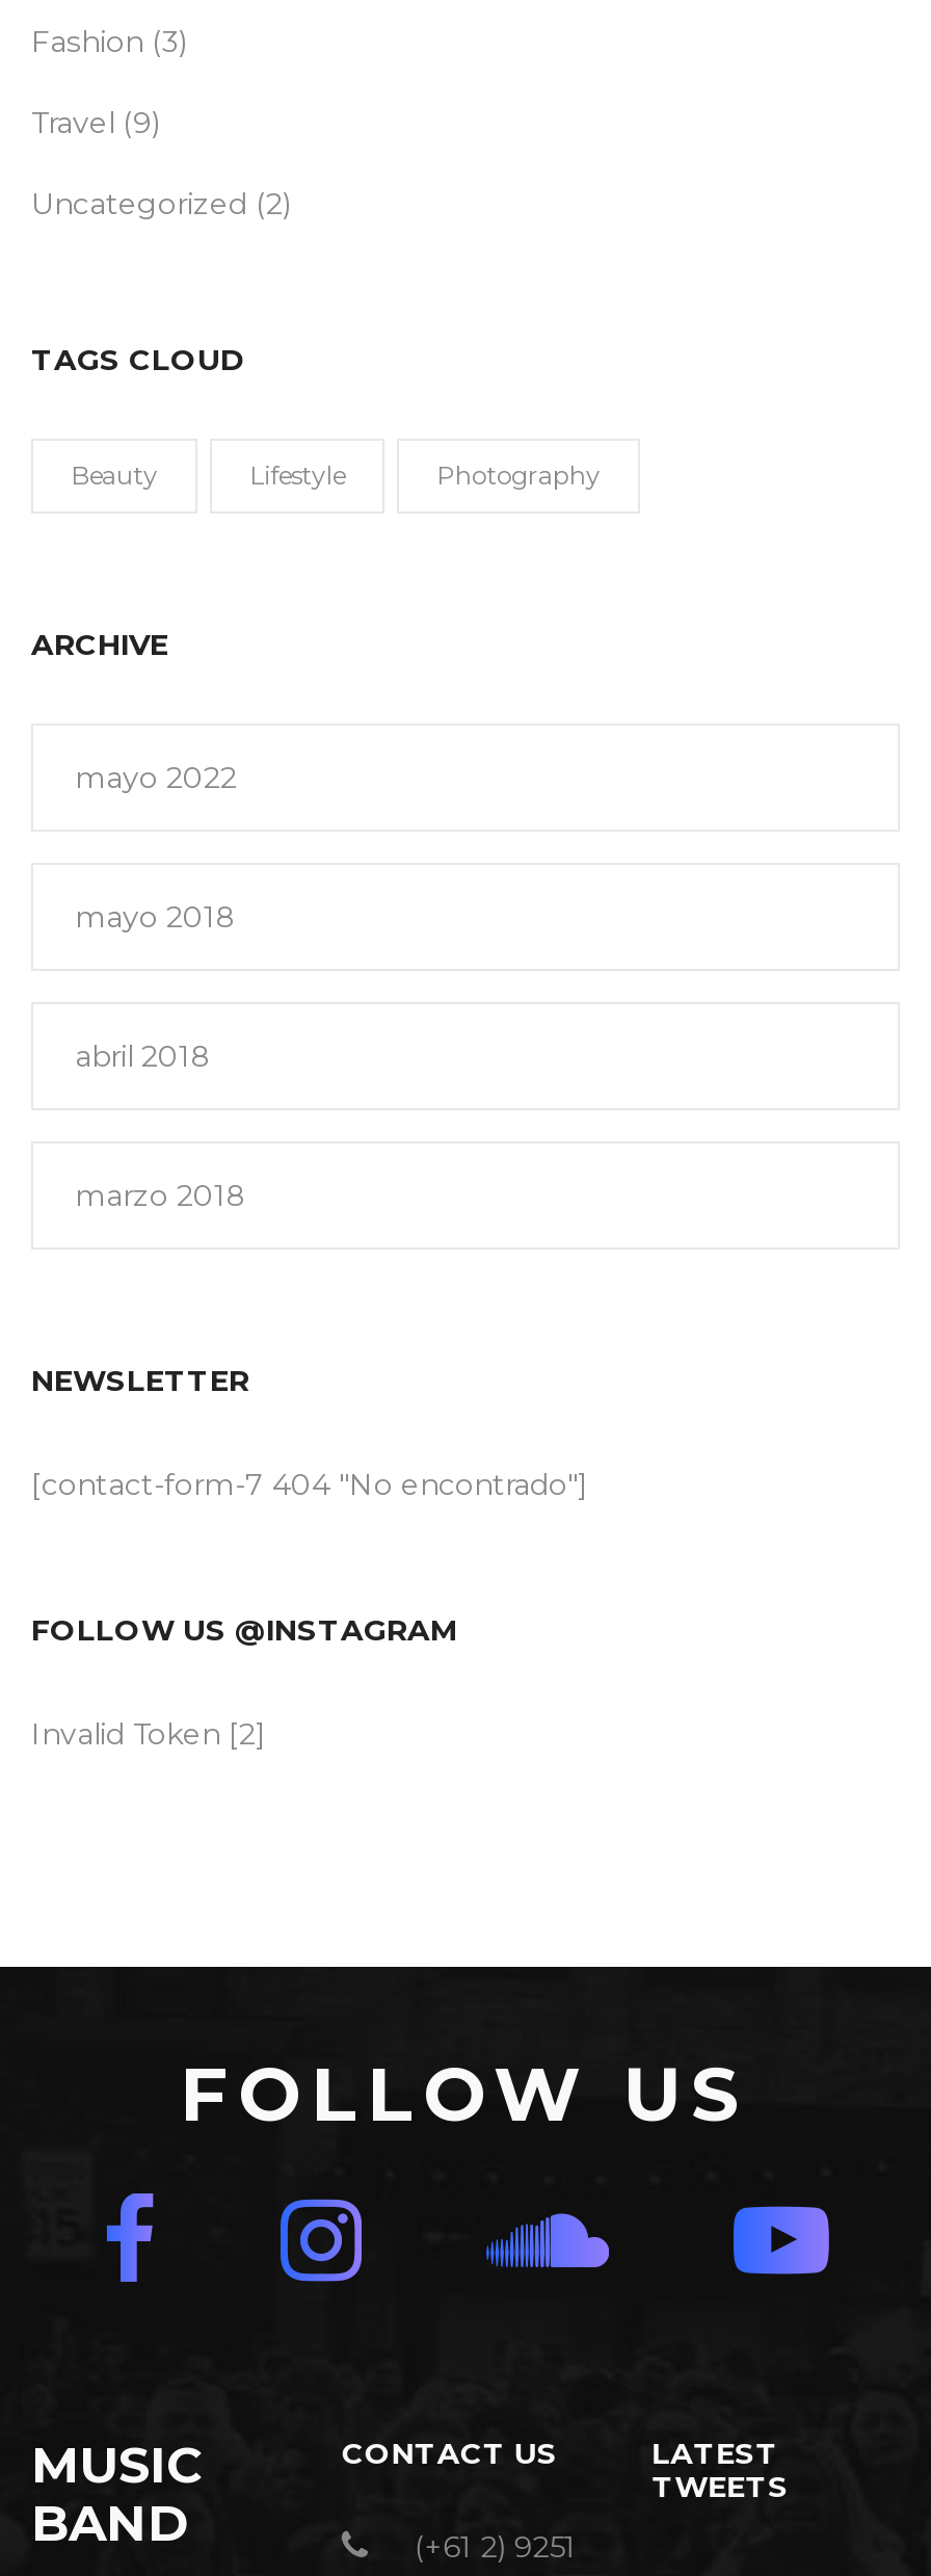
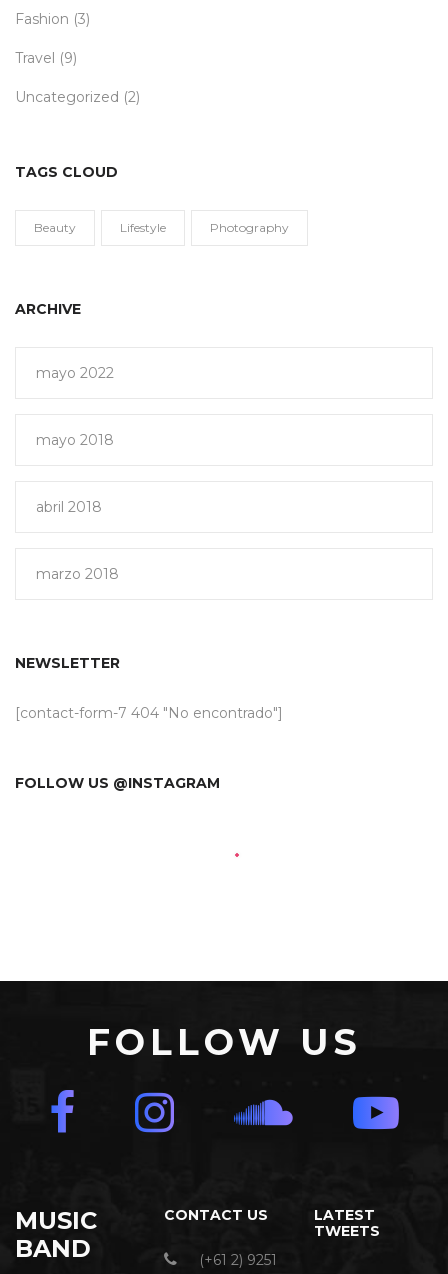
- Invalid Token [2]
